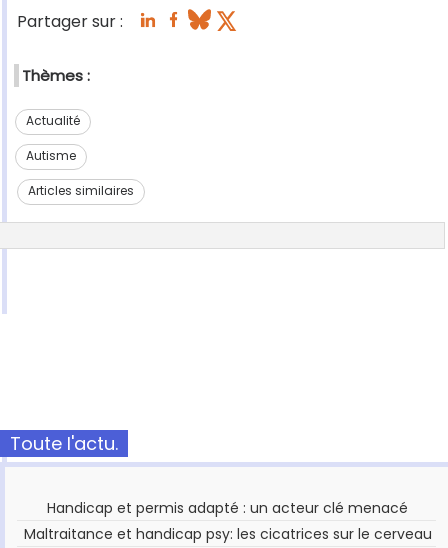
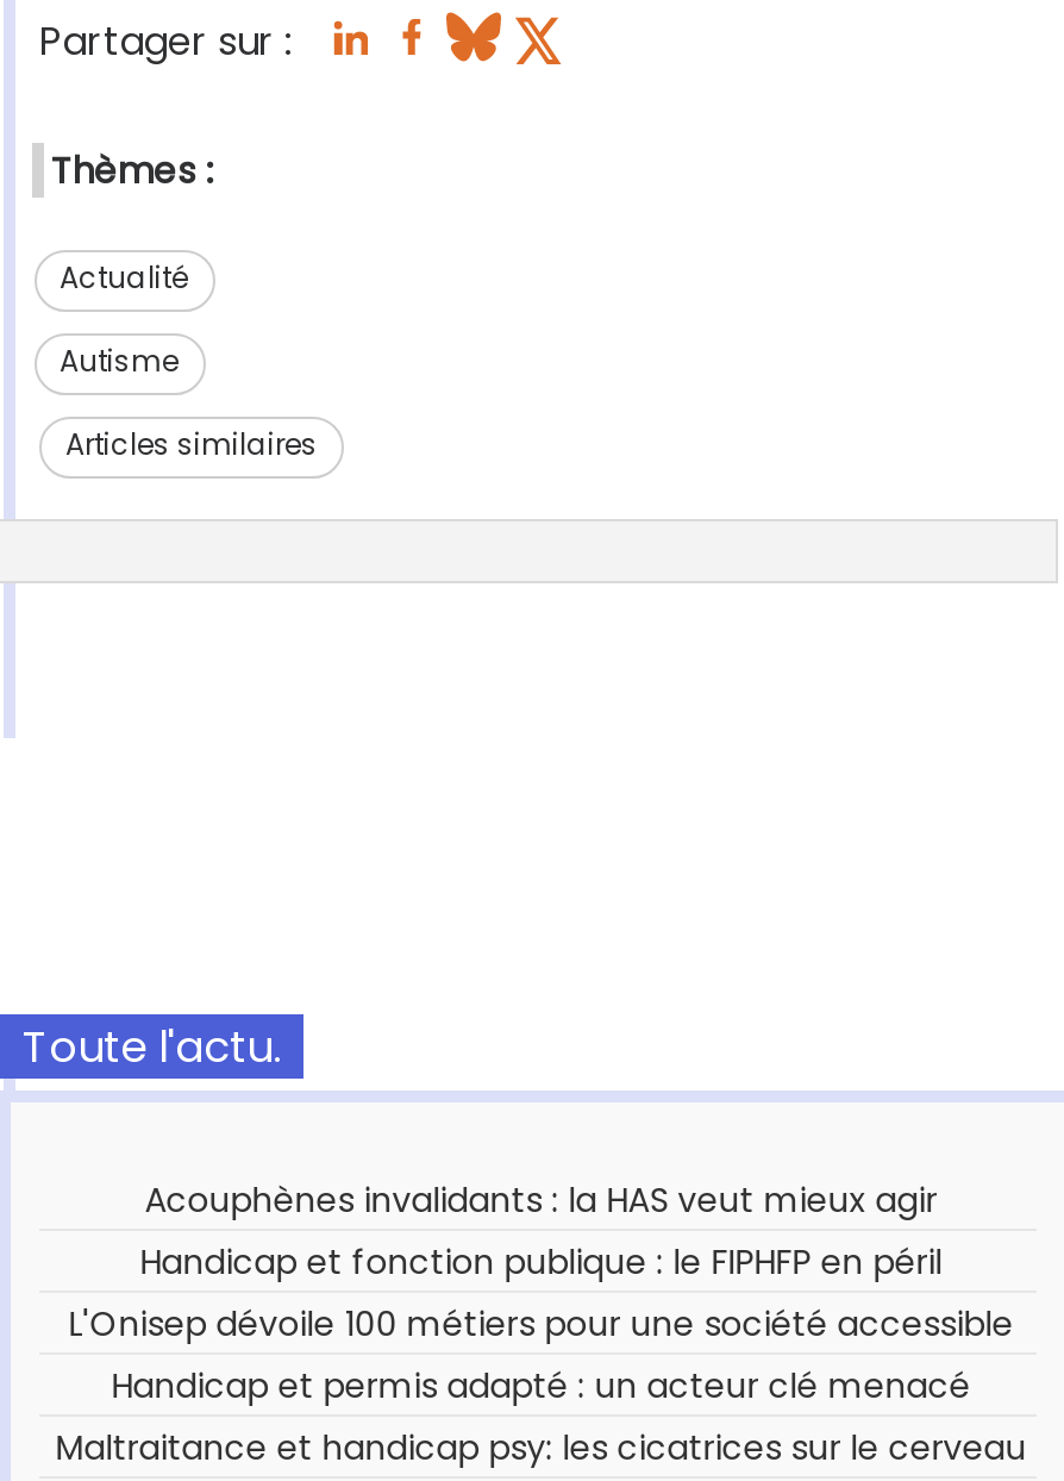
+ Acouphènes invalidants : la HAS veut mieux agir
+ Handicap et fonction publique : le FIPHFP en péril
+ L'Onisep dévoile 100 métiers pour une société accessible
